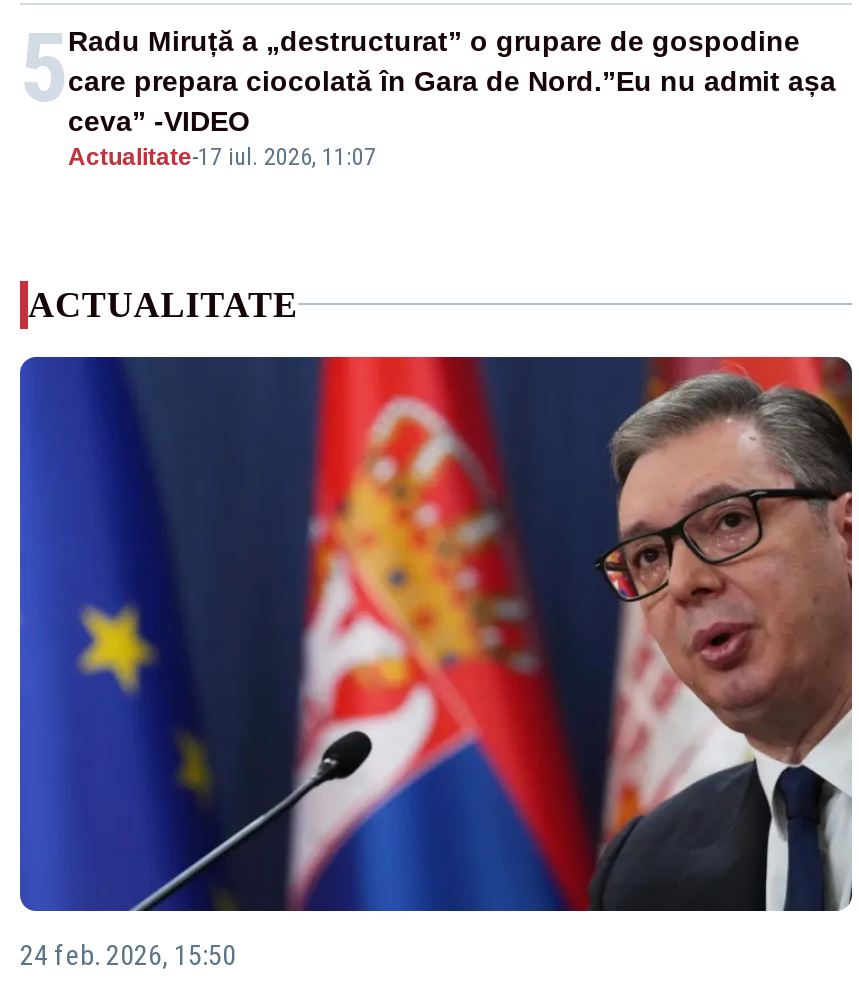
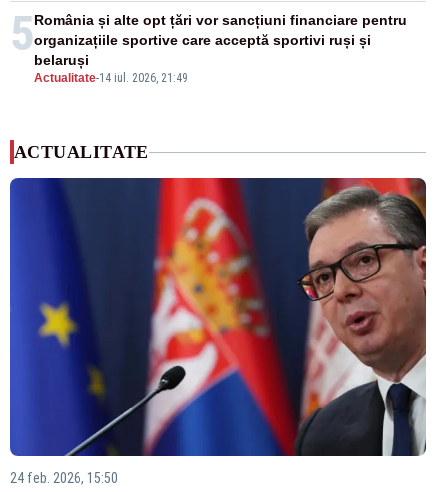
- Radu Miruță a „destructurat” o grupare de gospodine
- care prepara ciocolată în Gara de Nord.”Eu nu admit așa
- ceva” -VIDEO
+ România și alte opt țări vor sancțiuni financiare pentru
+ organizațiile sportive care acceptă sportivi ruși și
+ belaruși

- Actualitate-17 iul. 2026, 11:07
+ Actualitate-14 iul. 2026, 21:49
